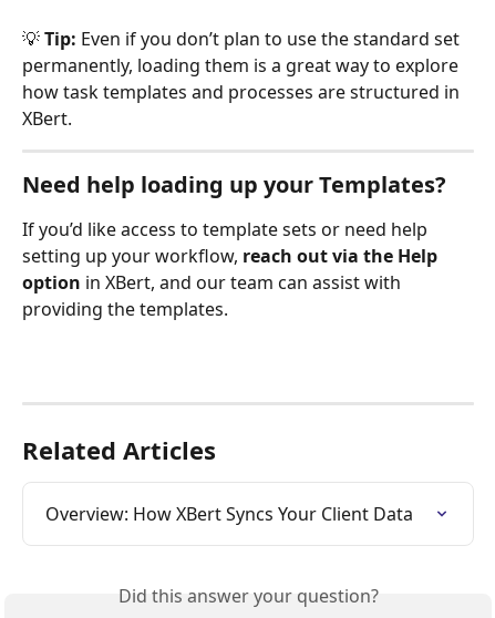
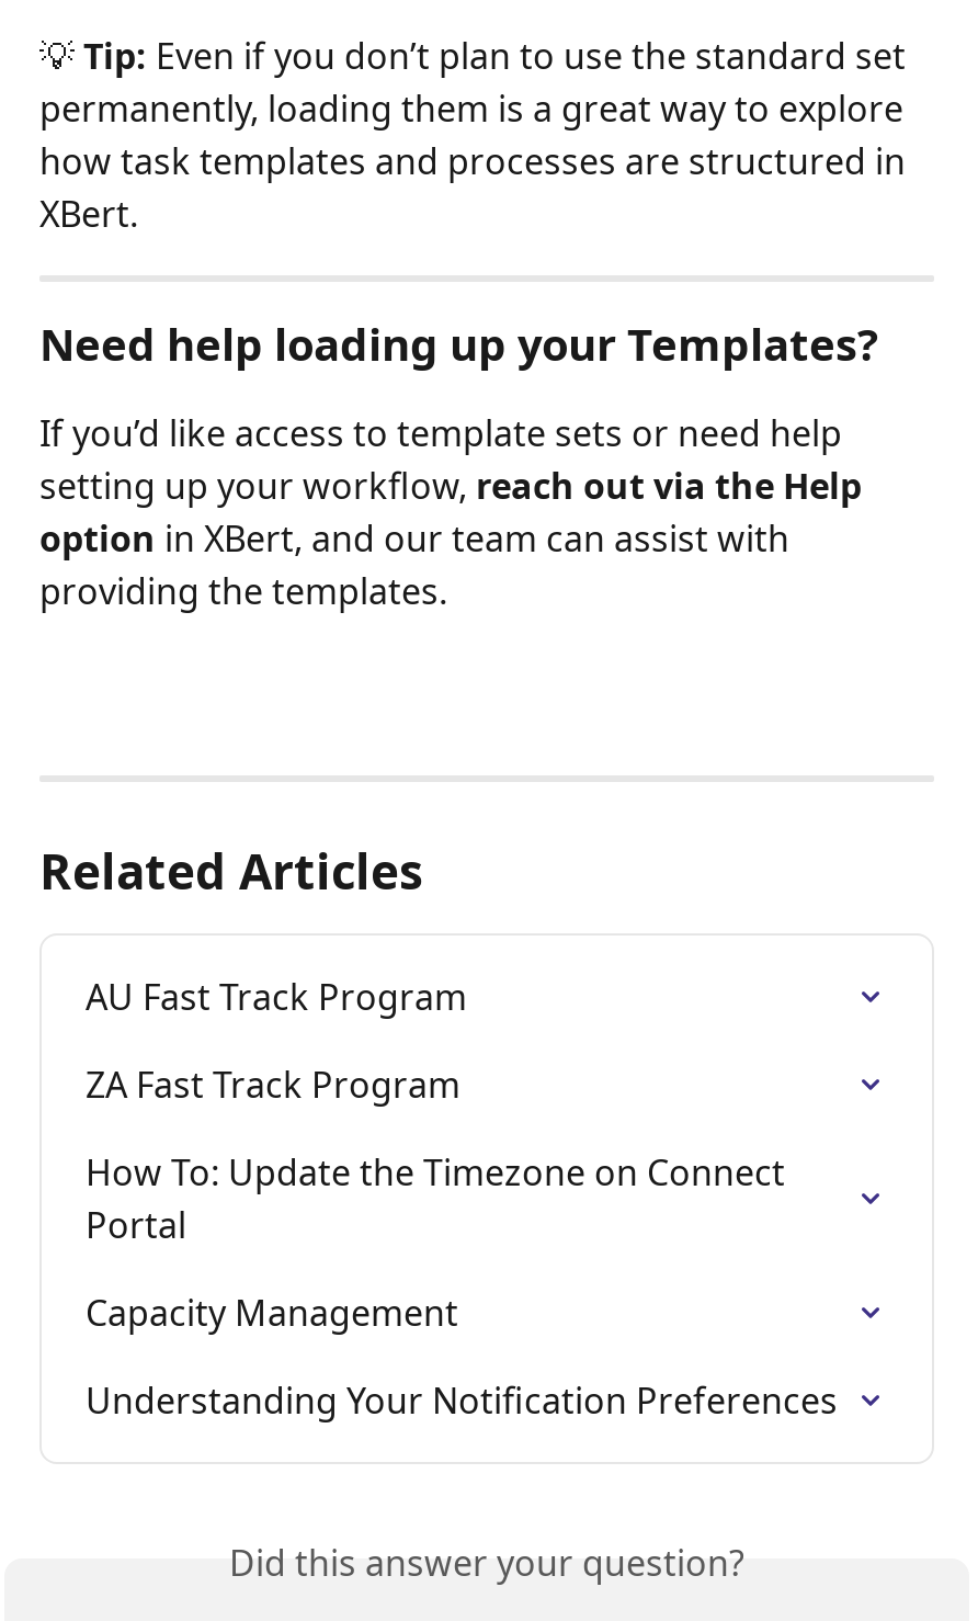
- Overview: How XBert Syncs Your Client Data
+ AU Fast Track Program
+ ZA Fast Track Program
+ How To: Update the Timezone on Connect
+ Portal
+ Capacity Management
+ Understanding Your Notification Preferences
